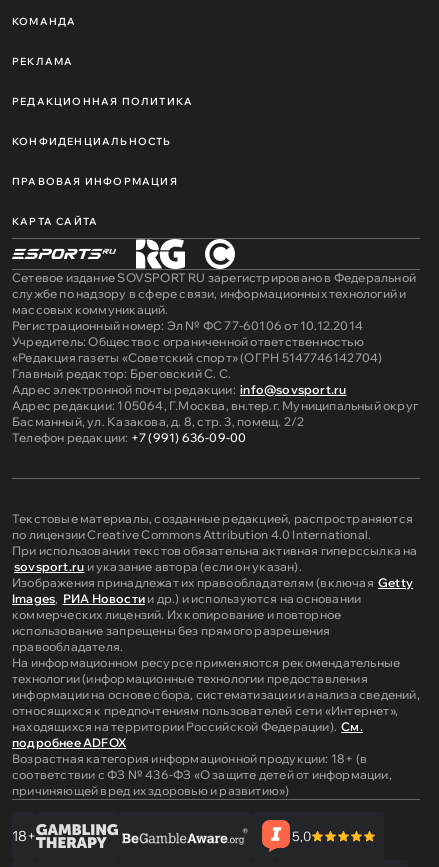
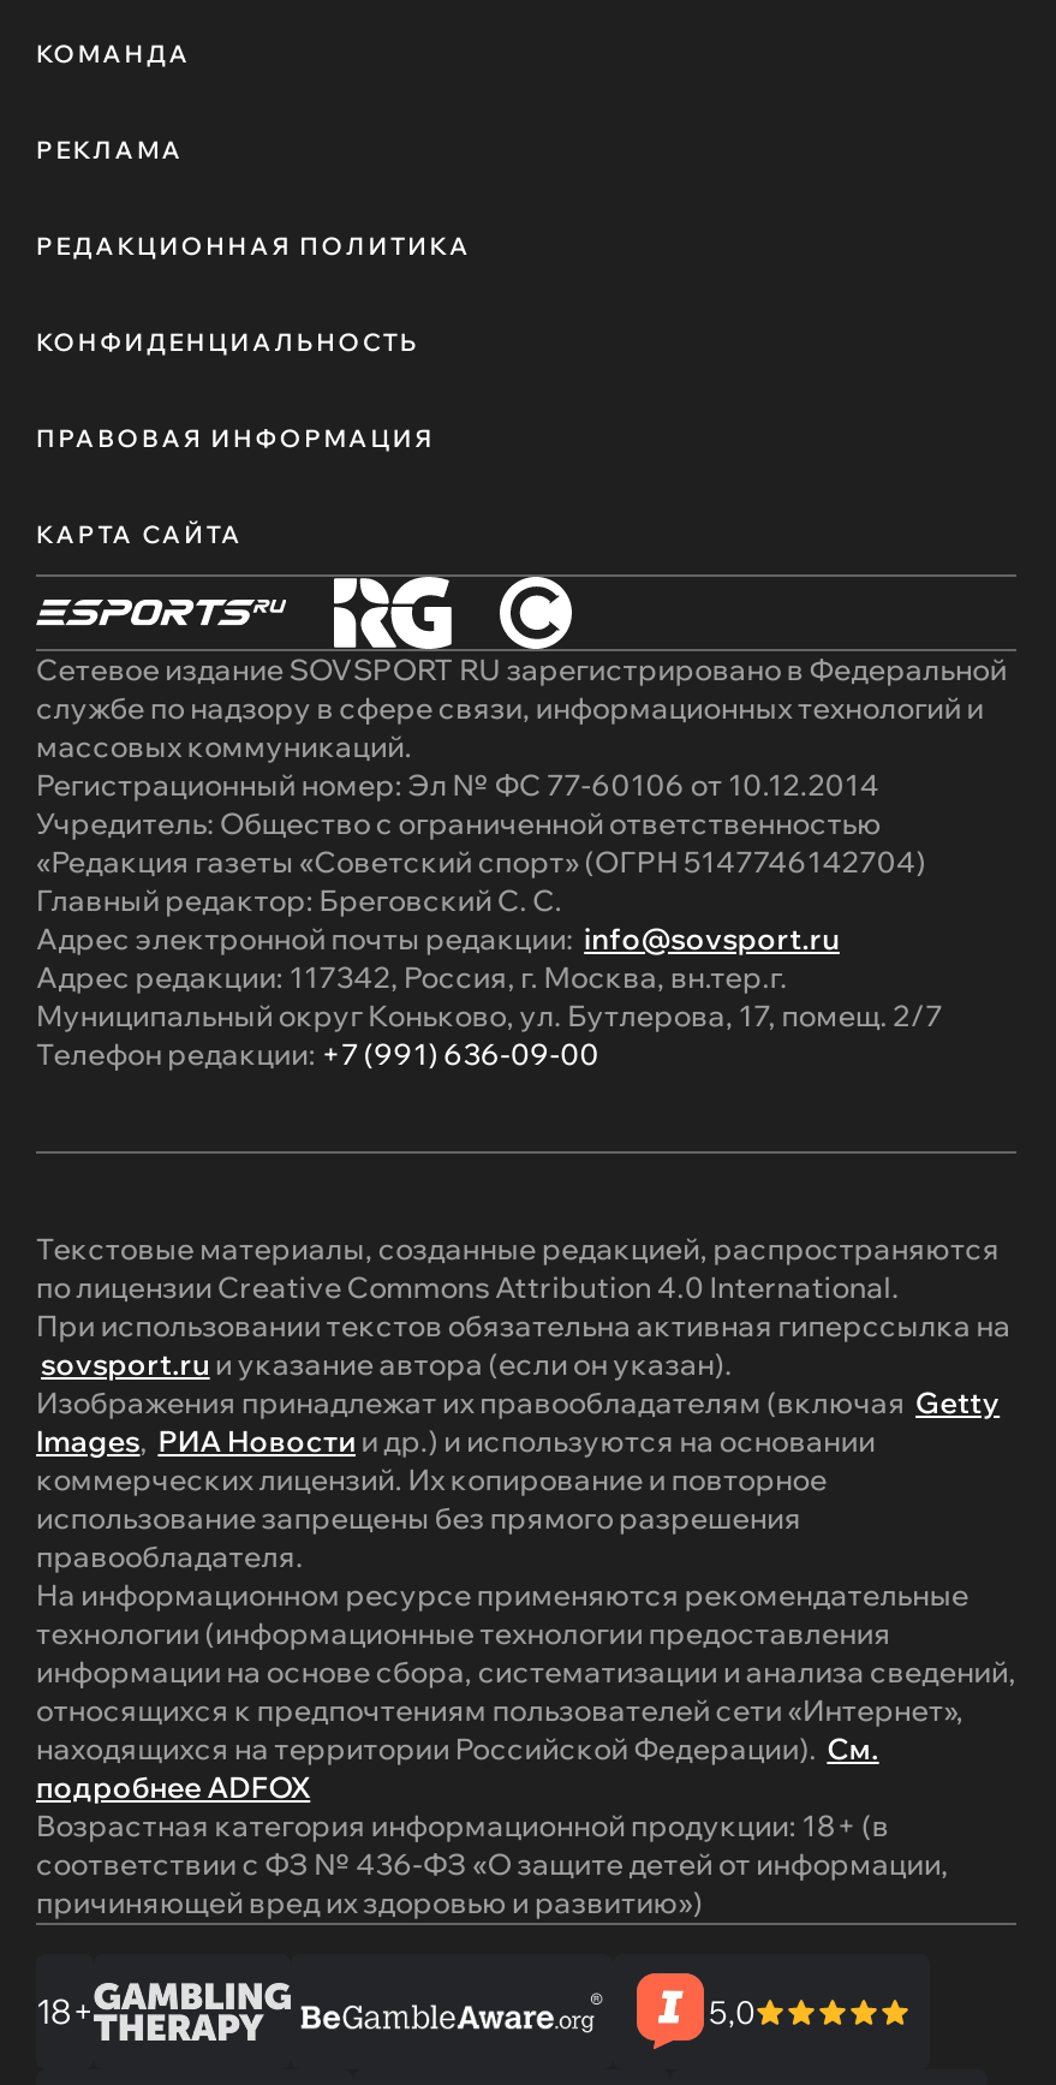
- Адрес редакции: 105064, Г.Москва, вн.тер.г. Муниципальный округ
- Басманный, ул. Казакова, д. 8, стр. 3, помещ. 2/2
+ Адрес редакции: 117342, Россия, г. Москва, вн.тер.г.
+ Муниципальный округ Коньково, ул. Бутлерова, 17, помещ. 2/7
